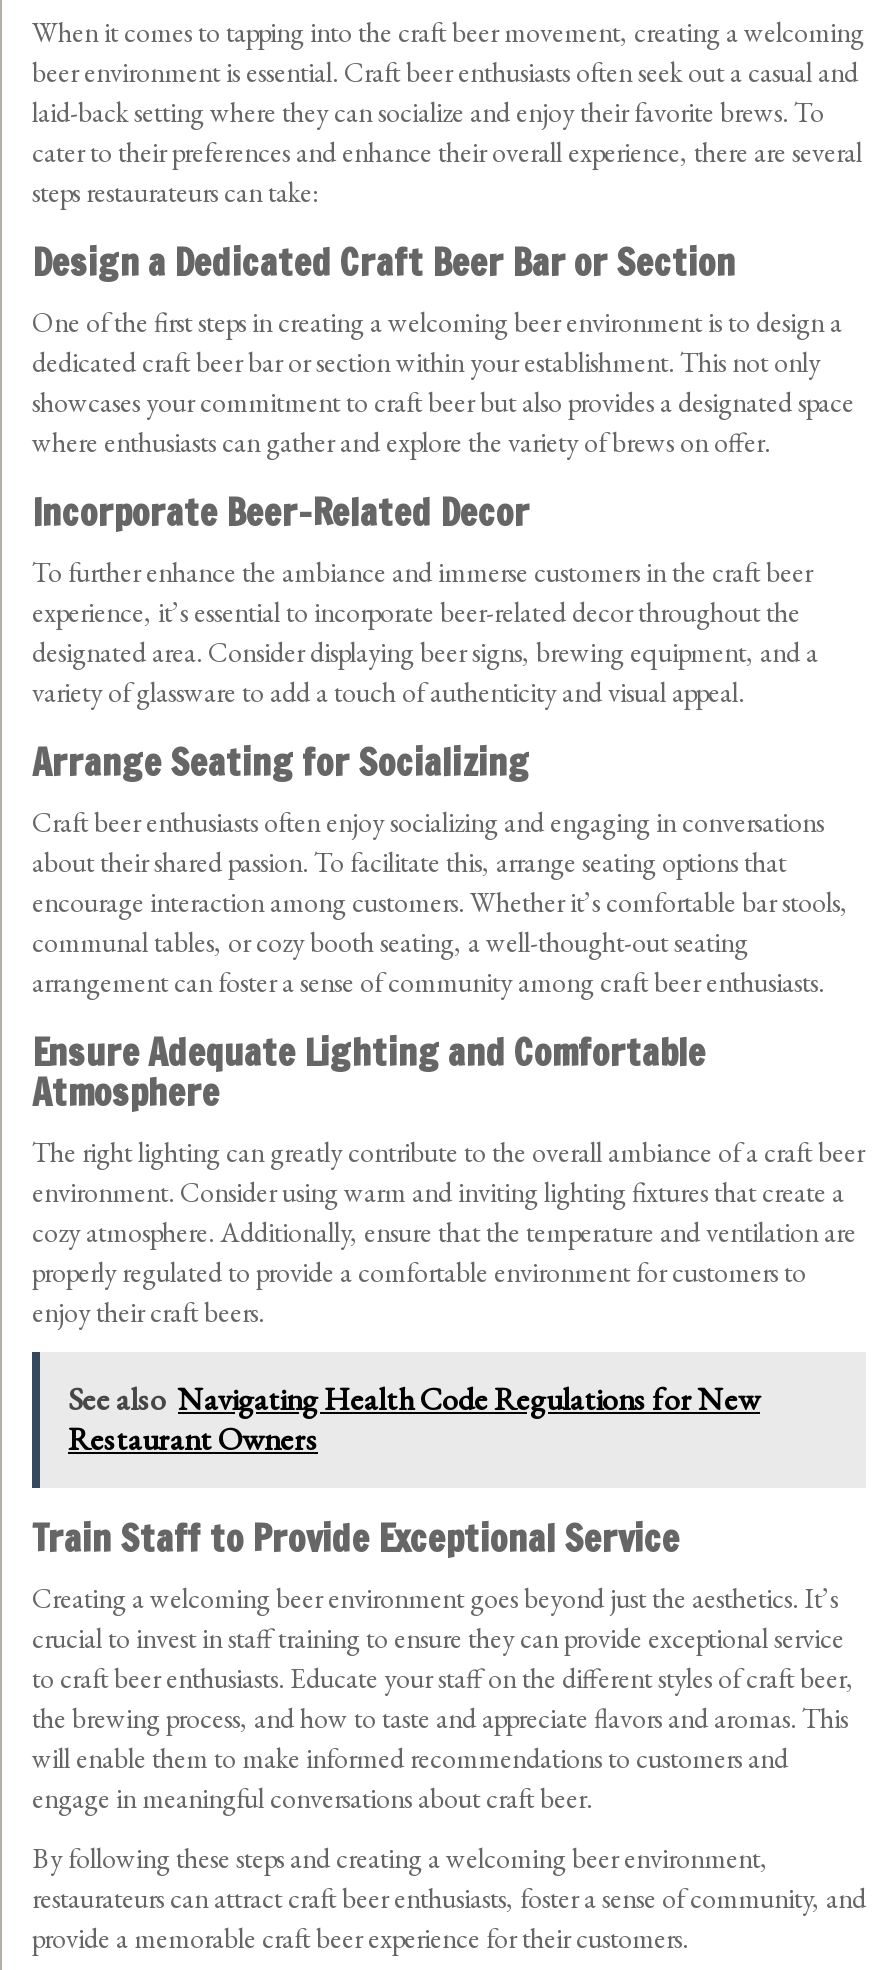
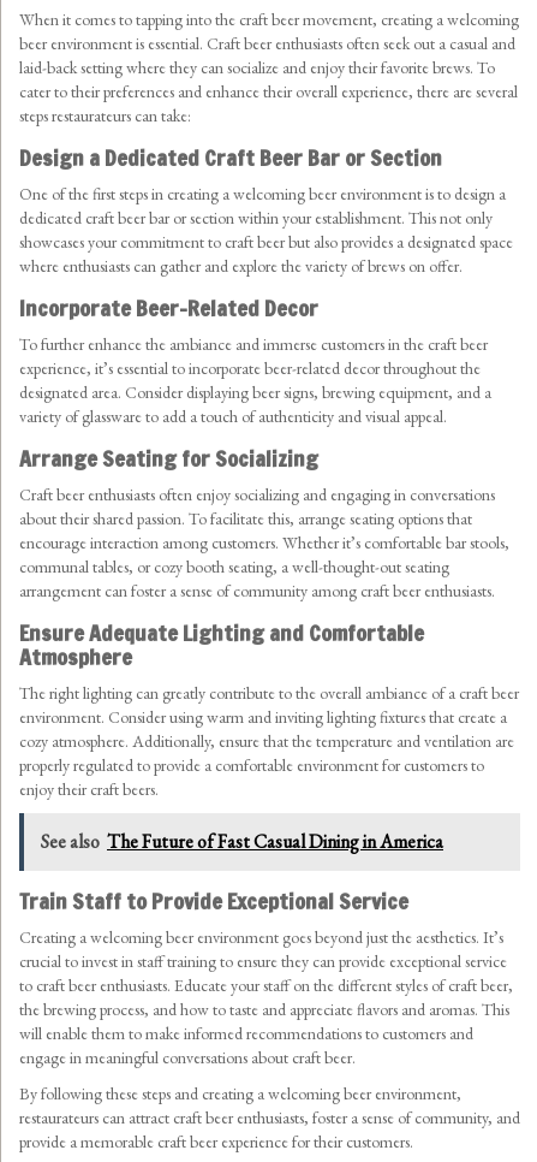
- See also Navigating Health Code Regulations for New
- Restaurant Owners
+ See also The Future of Fast Casual Dining in America
